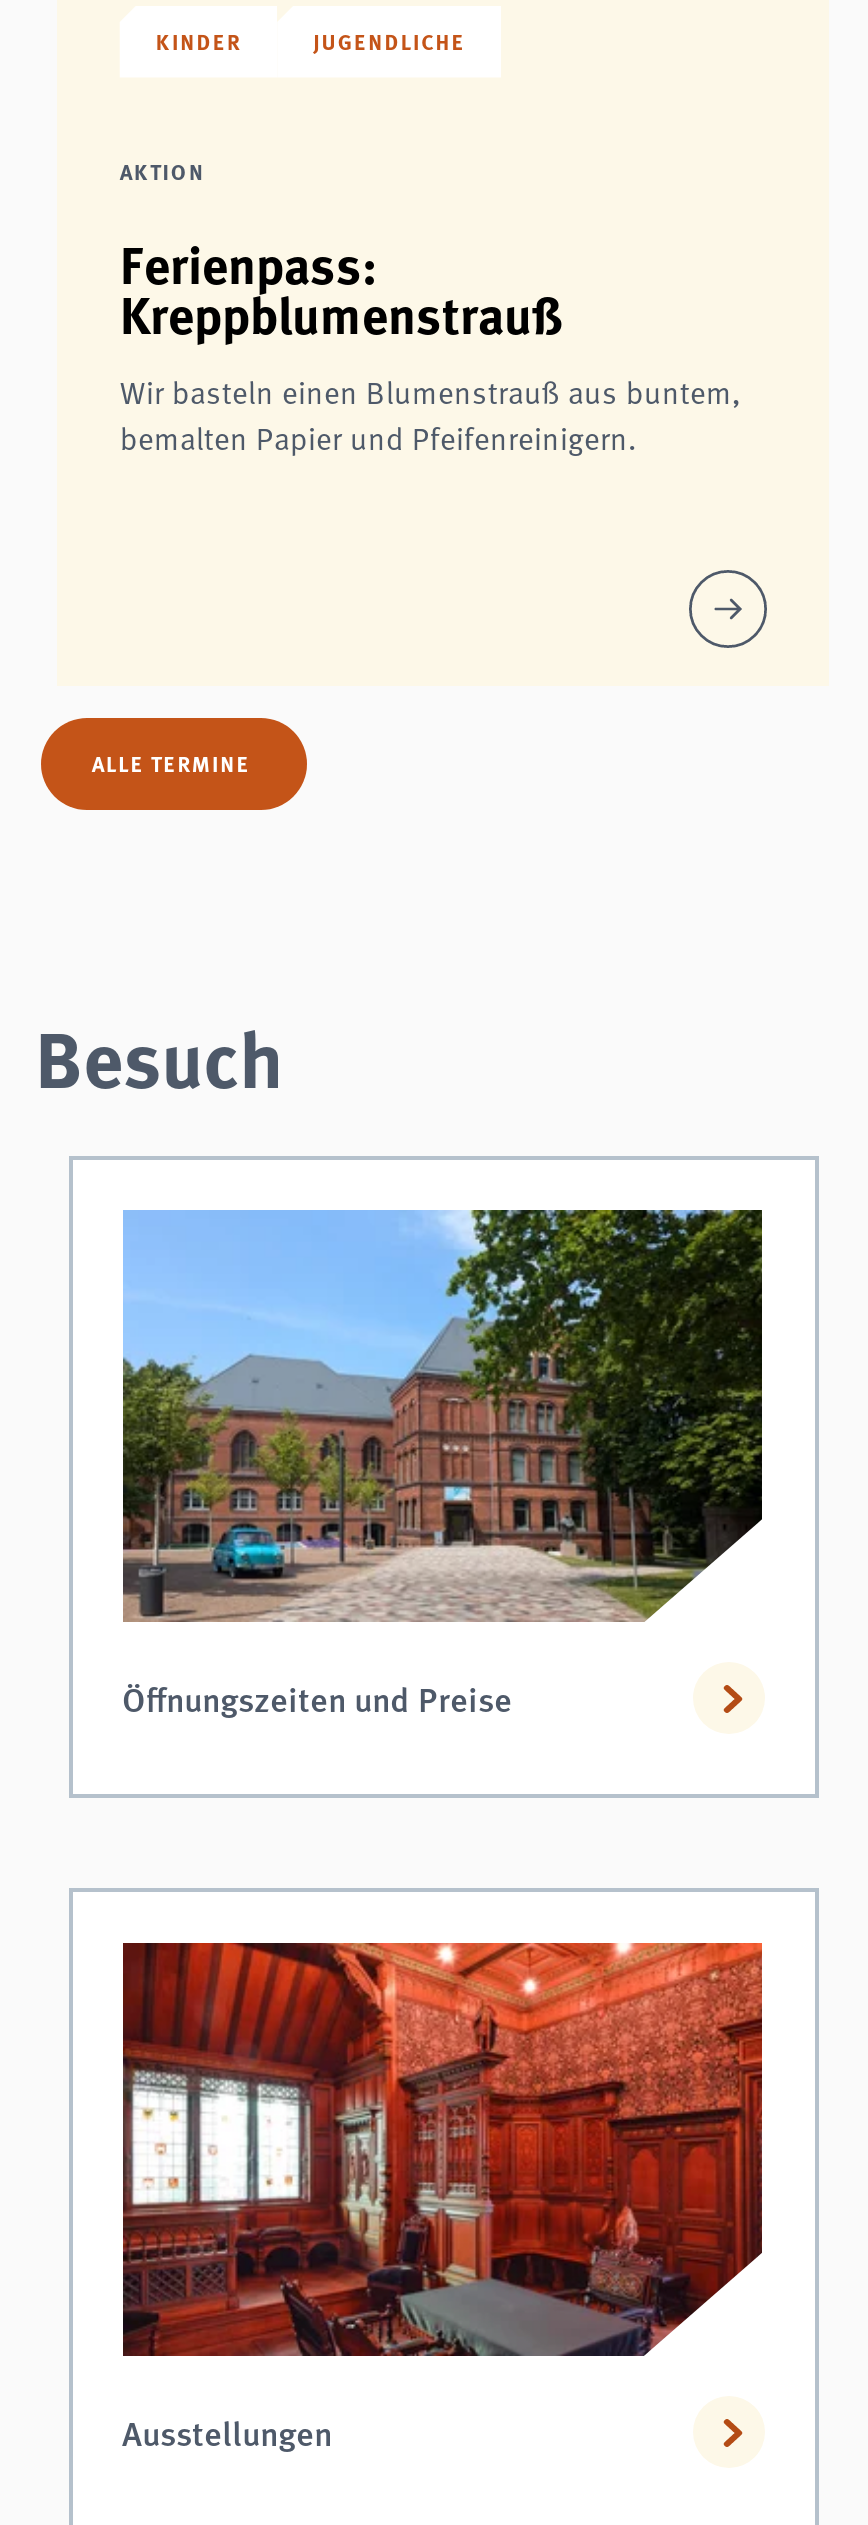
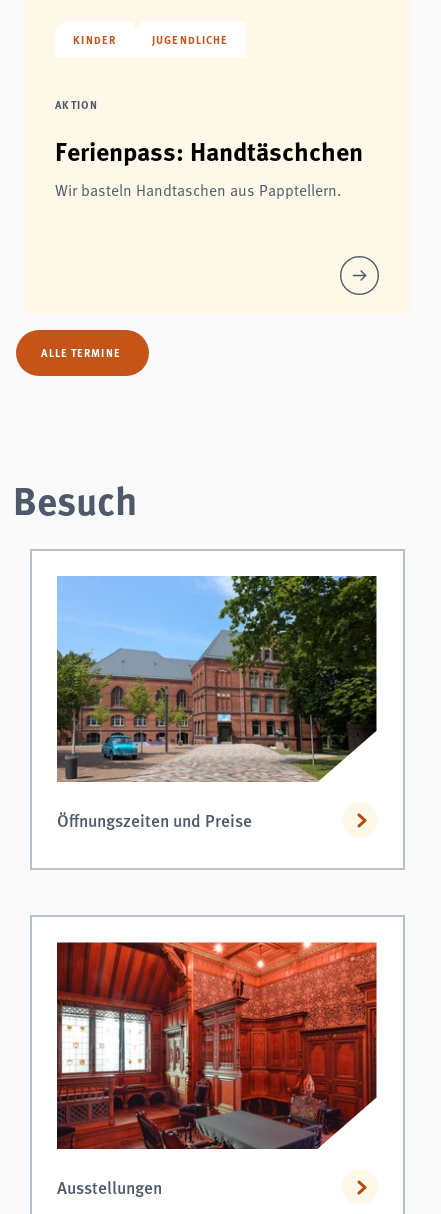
- Ferienpass:
- Kreppblumenstrauß
- Wir basteln einen Blumenstrauß aus buntem,
- bemalten Papier und Pfeifenreinigern.
+ Ferienpass: Handtäschchen
+ Wir basteln Handtaschen aus Papptellern.
